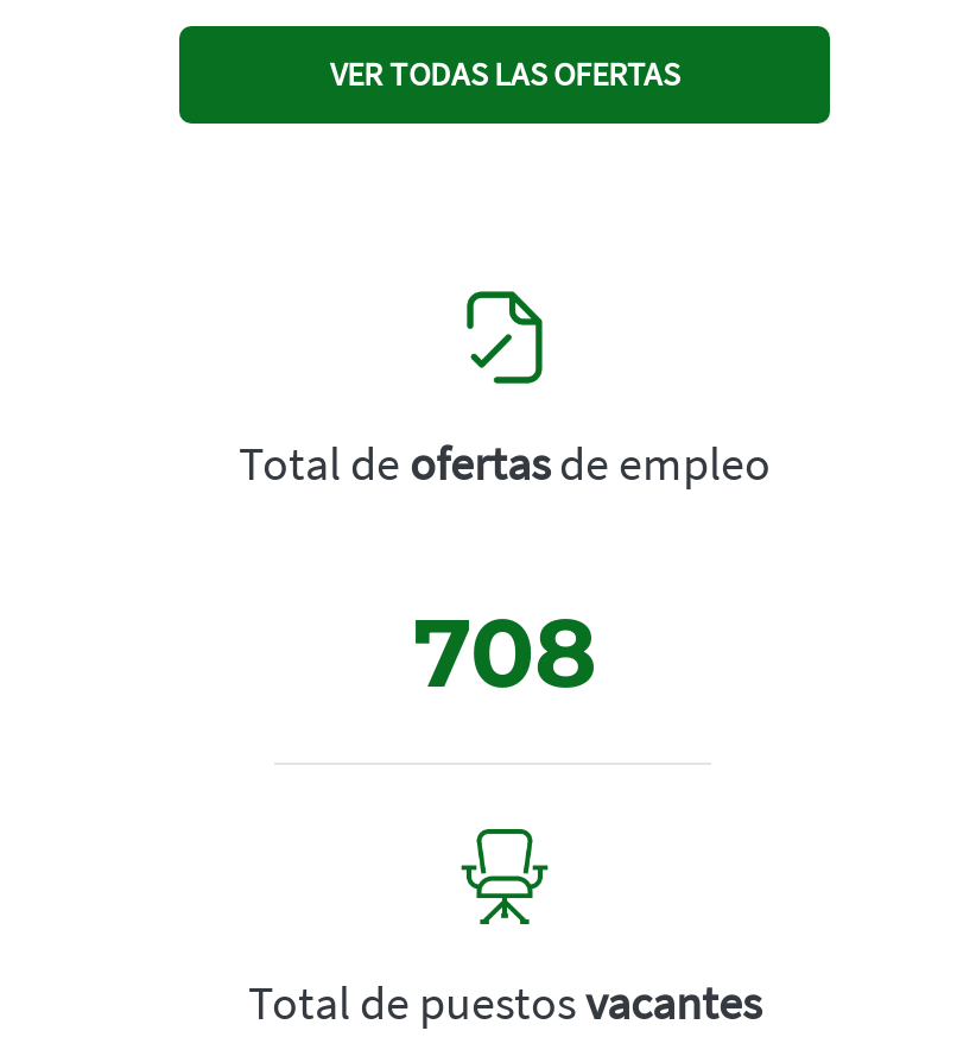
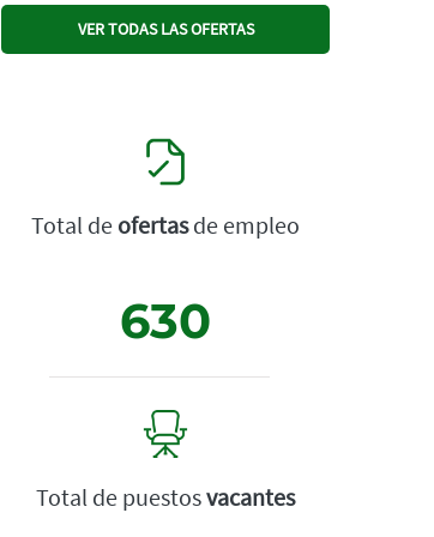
- 708
+ 630
